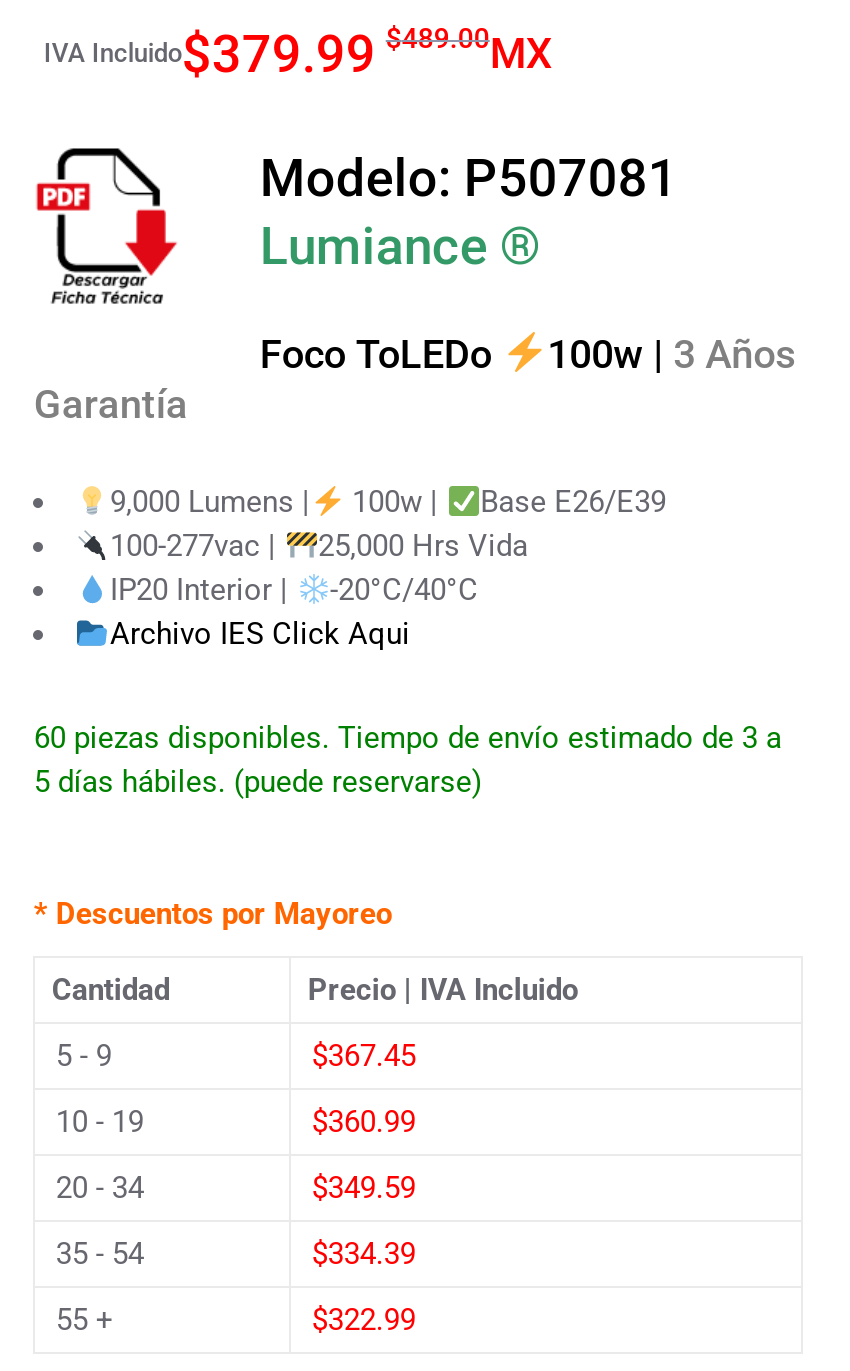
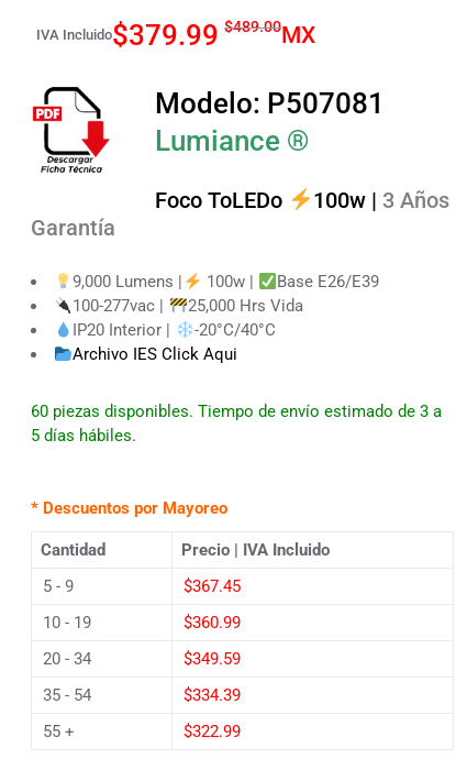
- 5 días hábiles. (puede reservarse)
+ 5 días hábiles.
